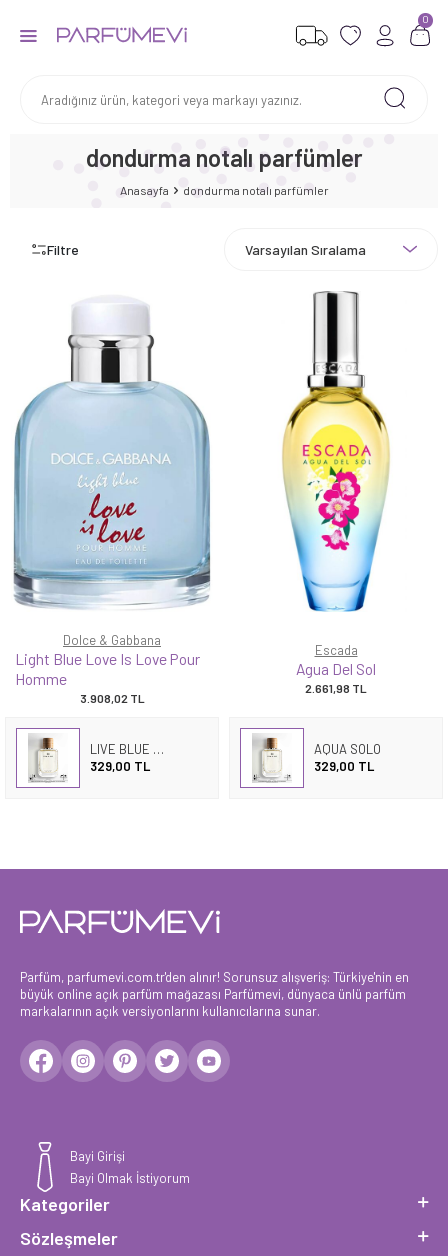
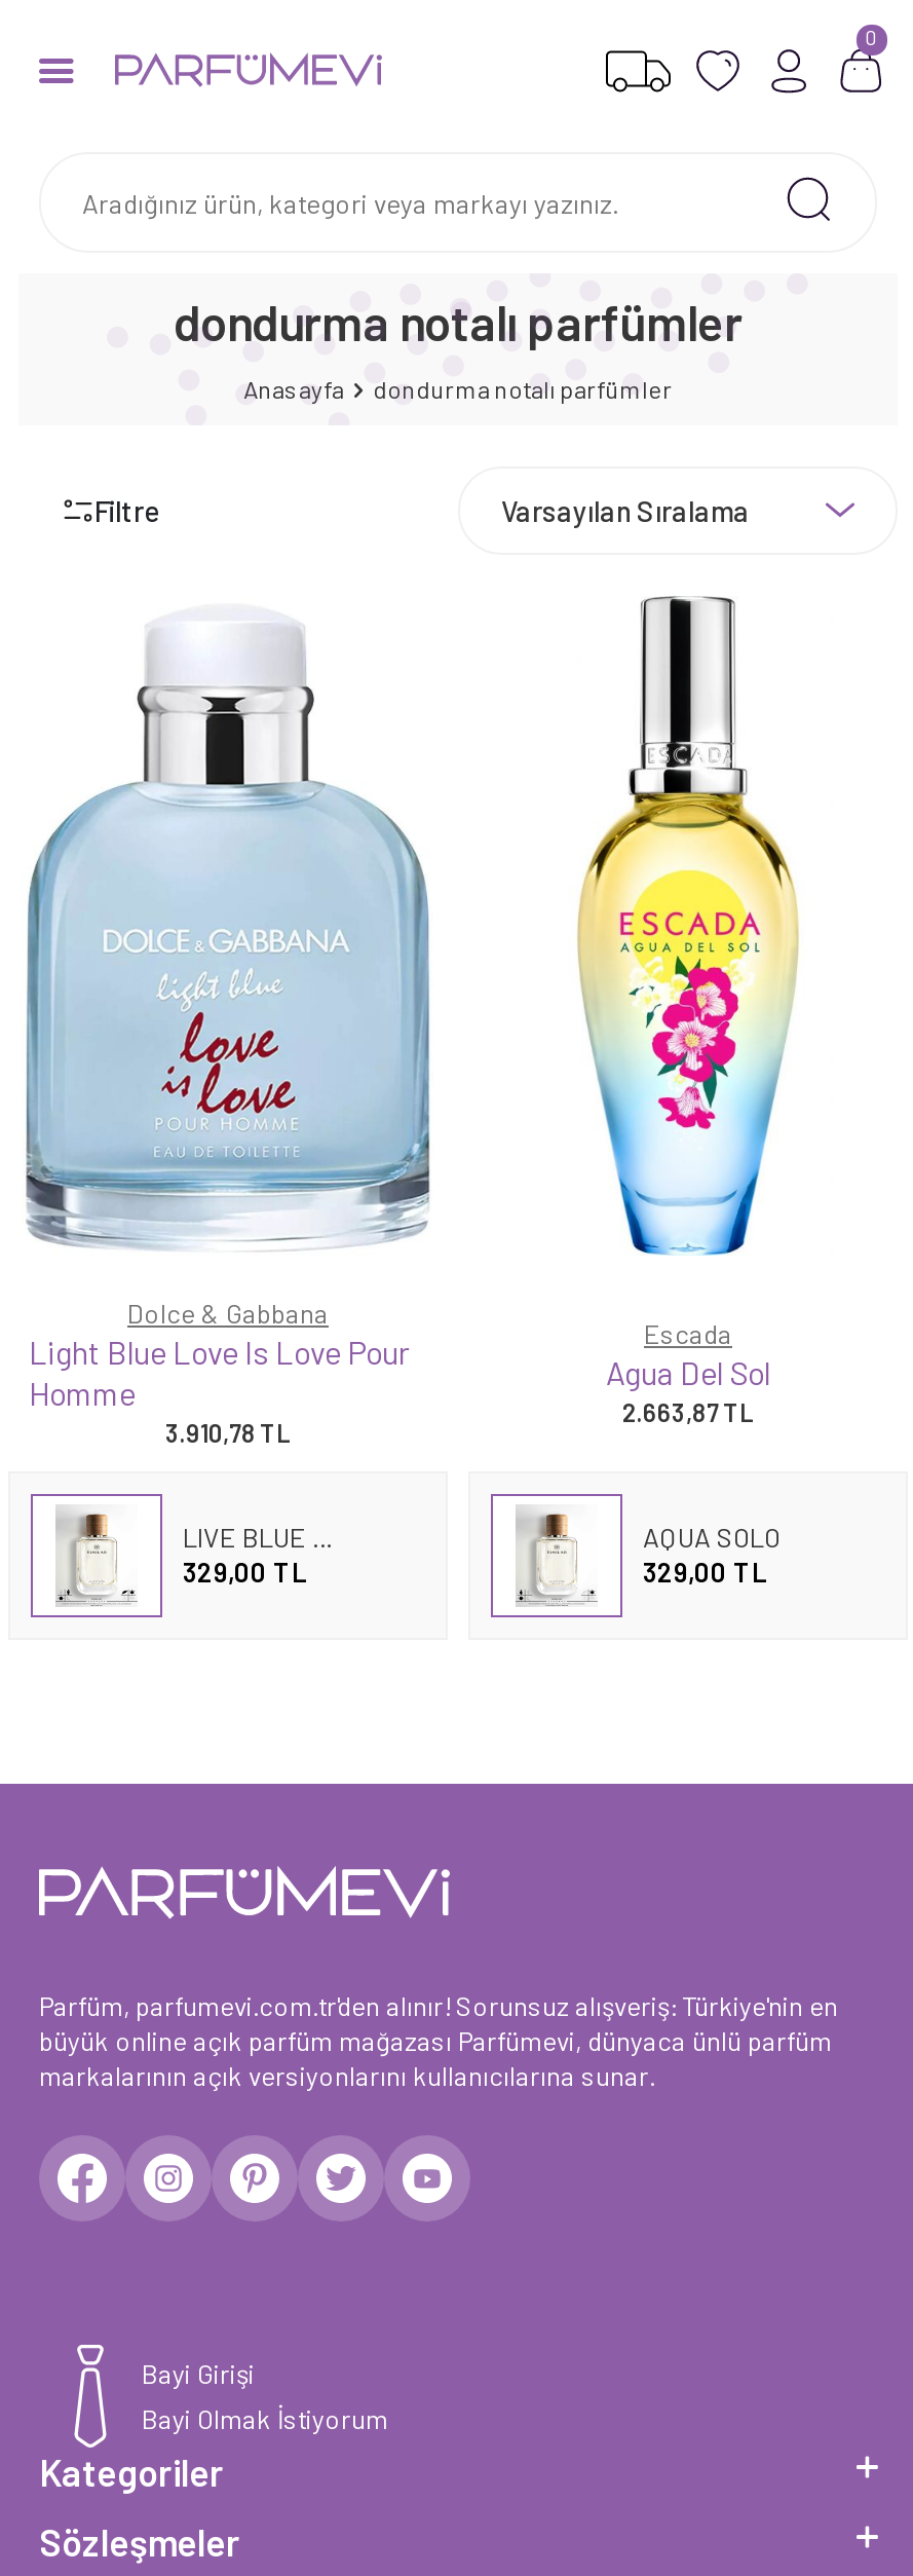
- 2.661,98 TL
+ 2.663,87 TL

- 3.908,02 TL
+ 3.910,78 TL
